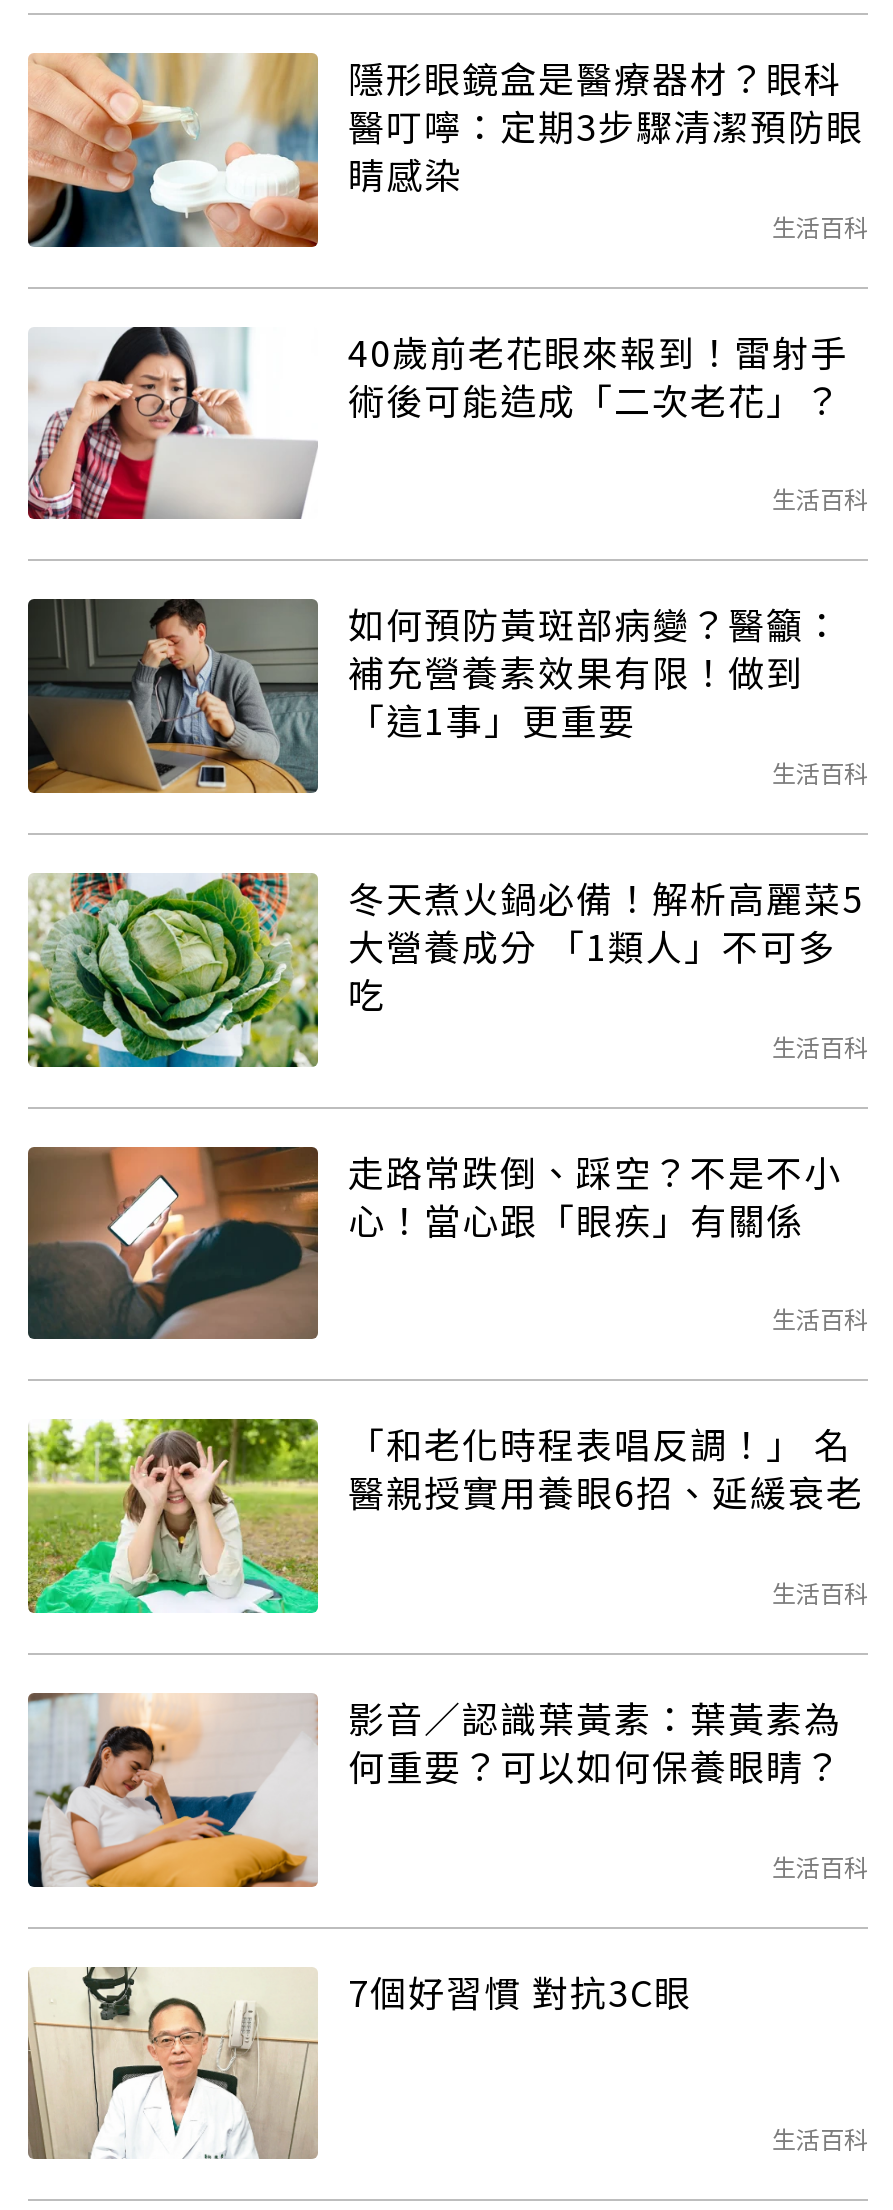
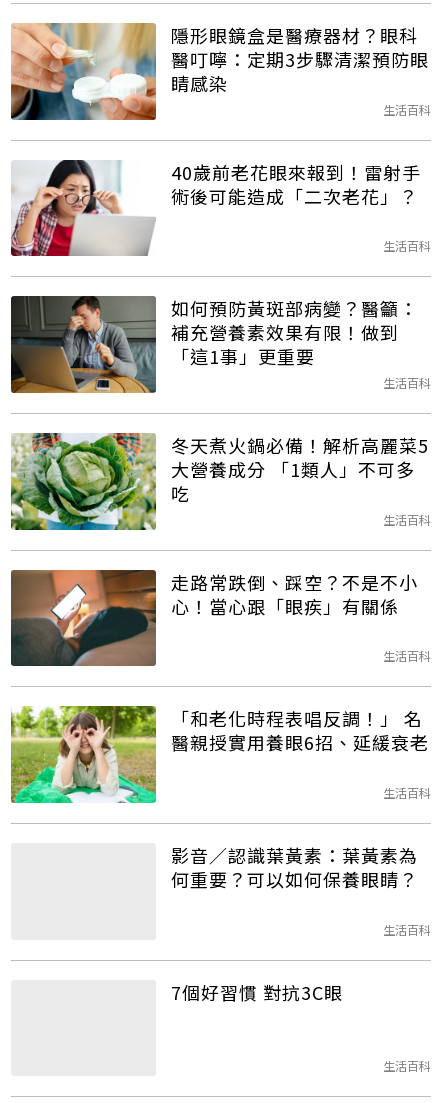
- [image]

- [image]
